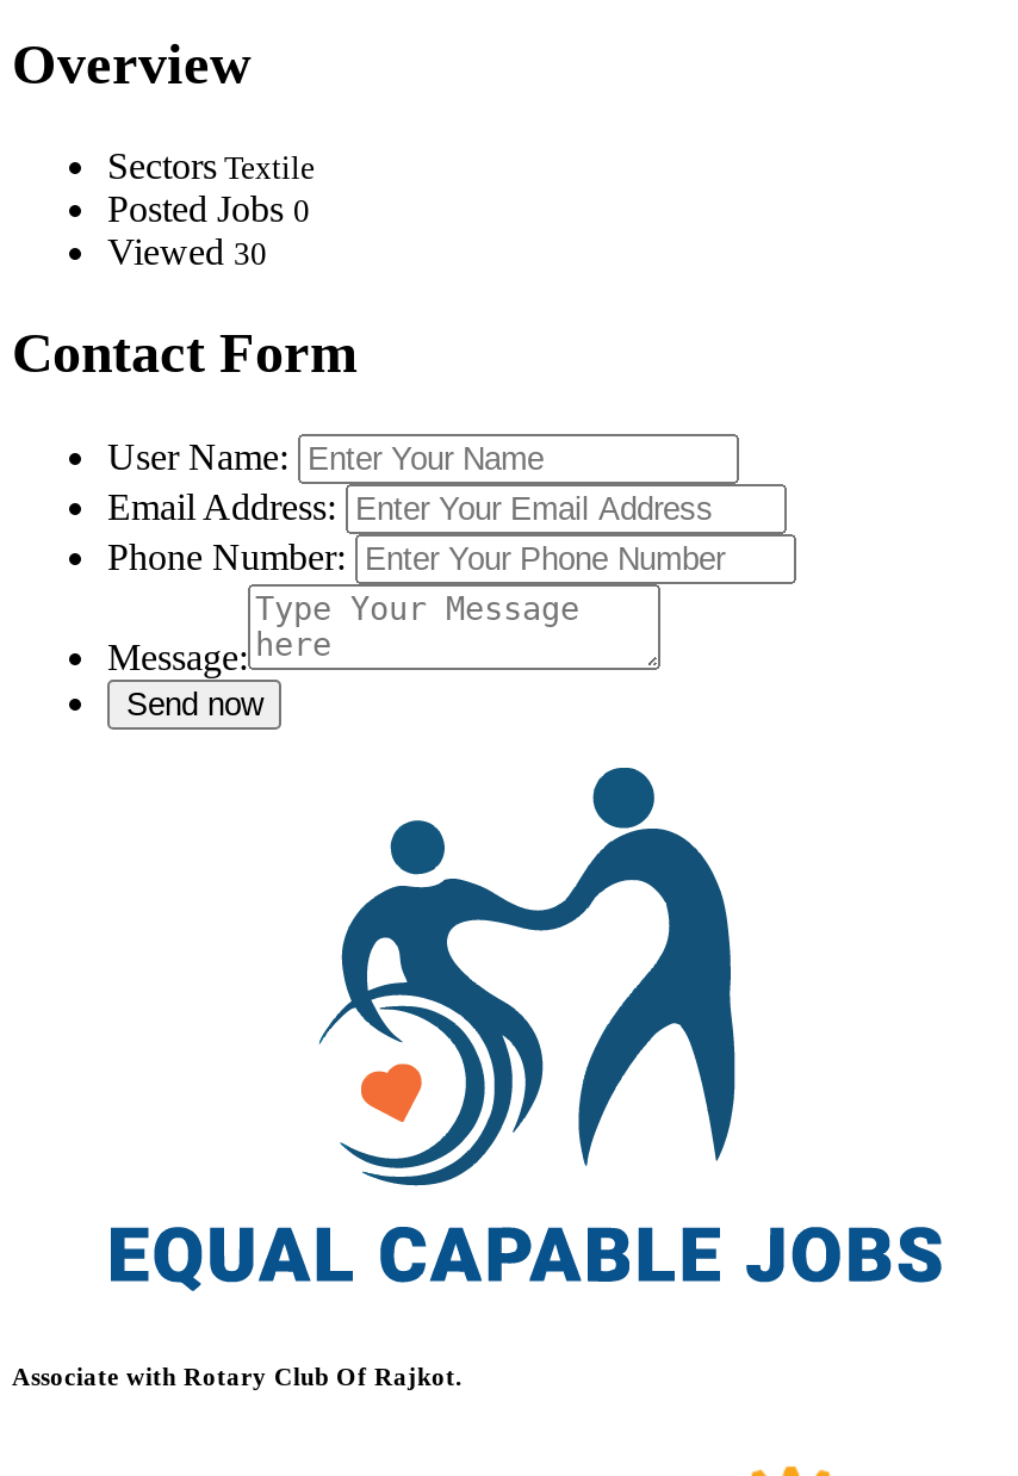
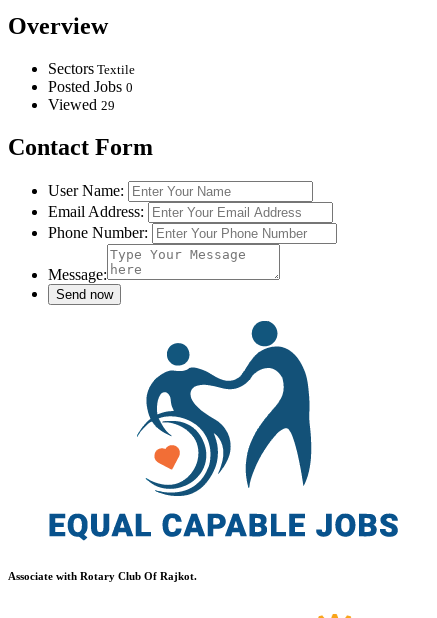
- Viewed 30
+ Viewed 29
